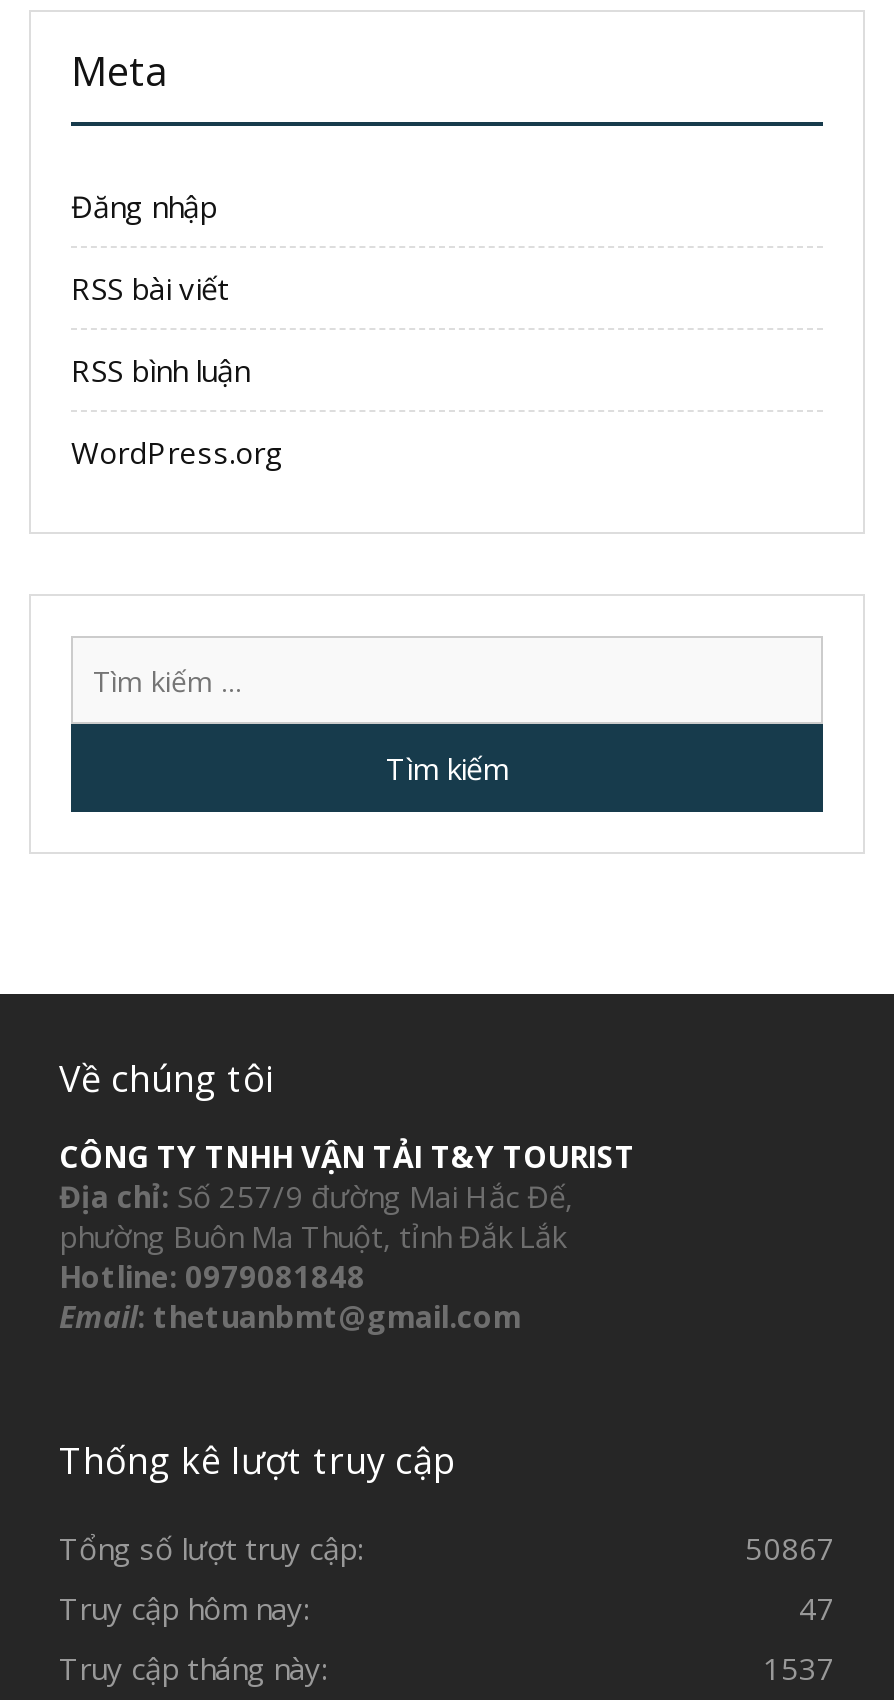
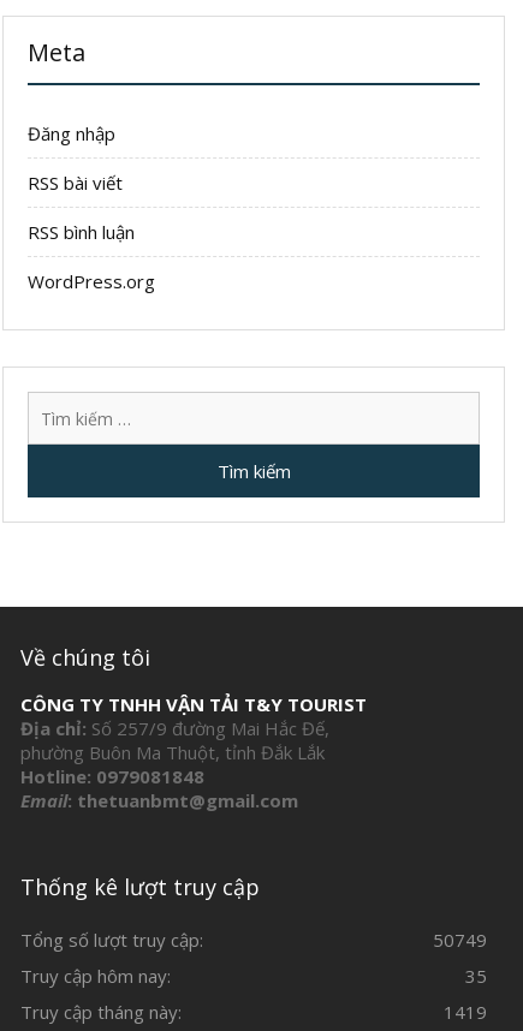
- 50867
+ 50749

- 47
+ 35

- 1537
+ 1419
